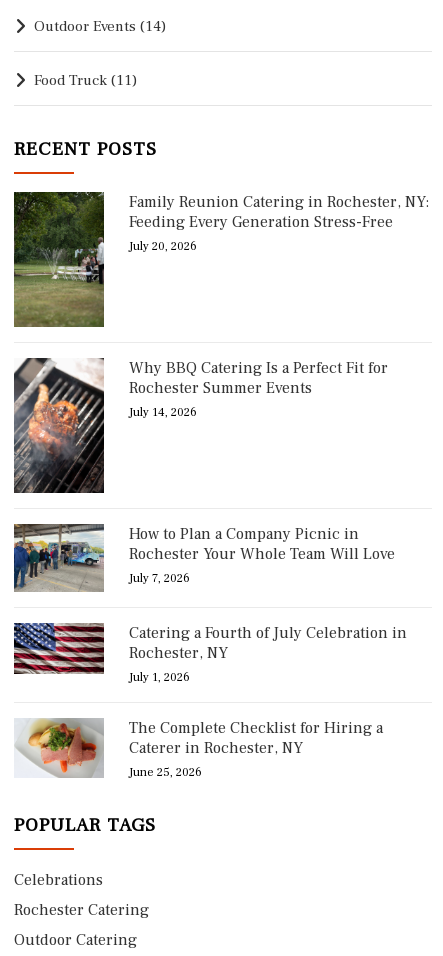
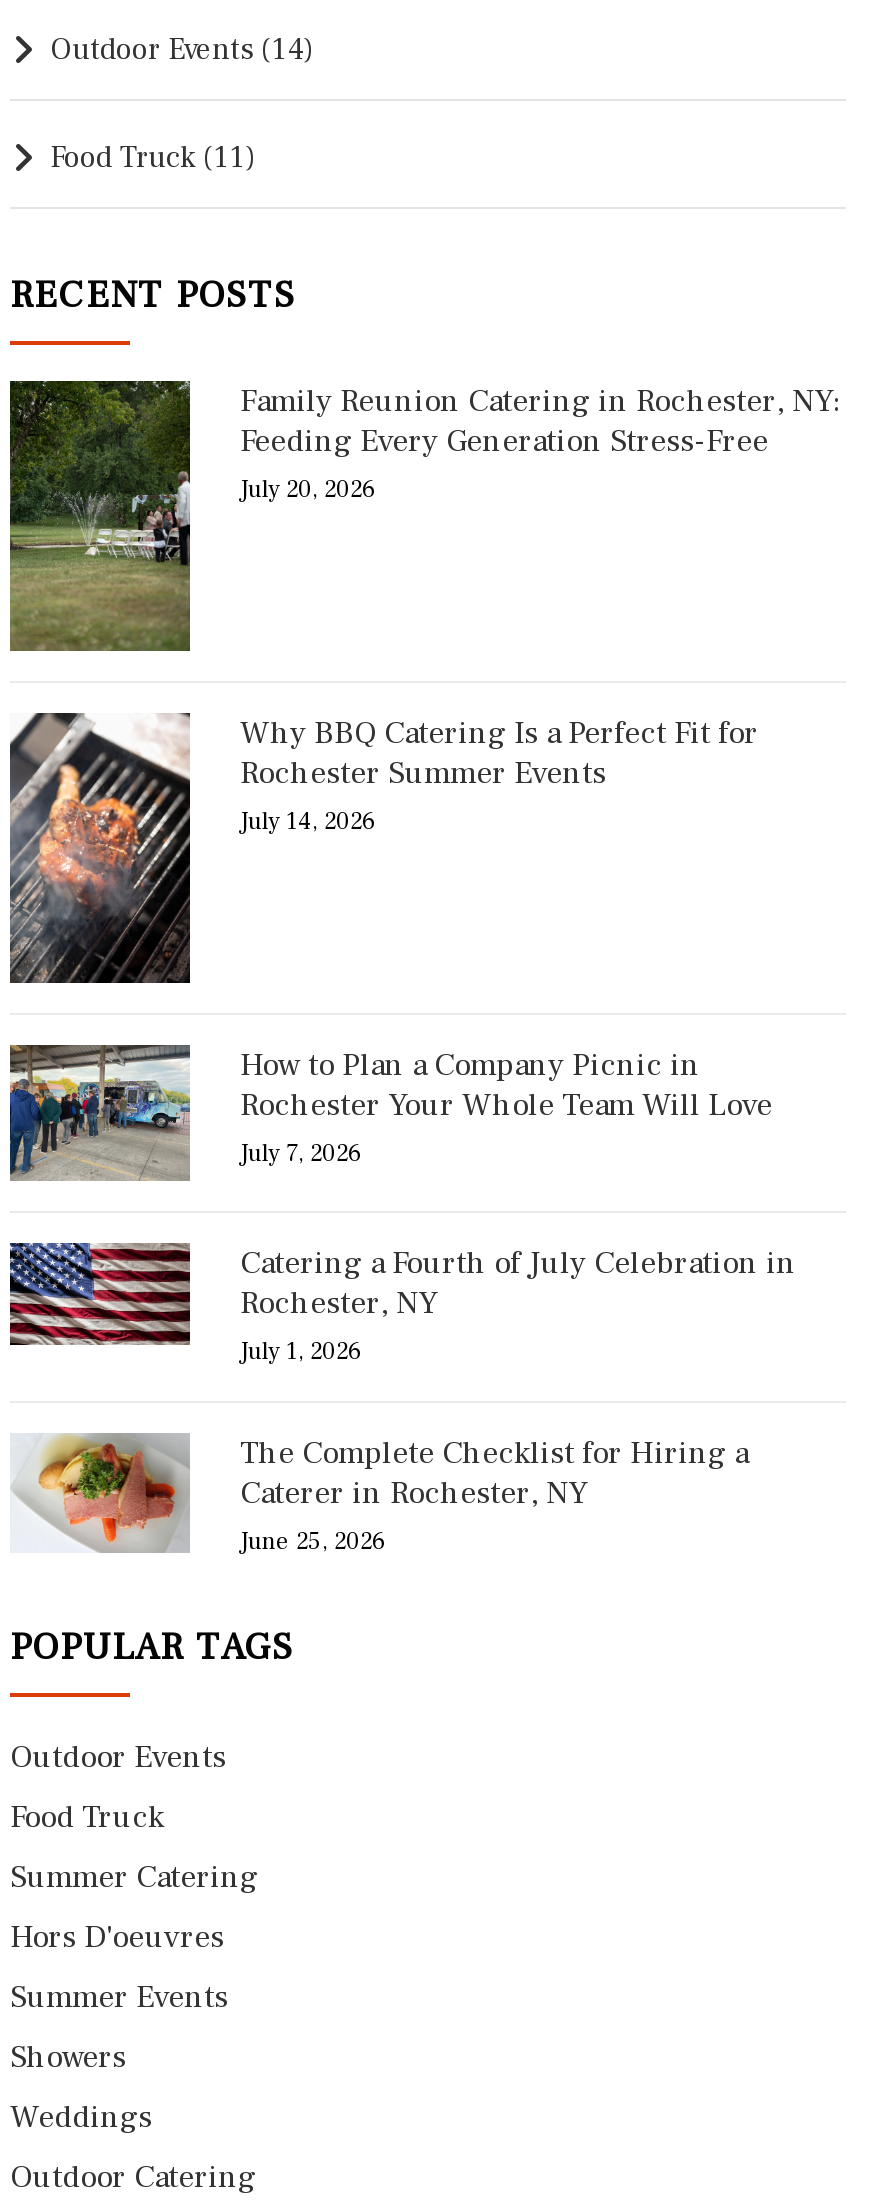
- Celebrations
- Rochester Catering
+ Outdoor Events
+ Food Truck
+ Summer Catering
+ Hors D'oeuvres
+ Summer Events
+ Showers
+ Weddings
